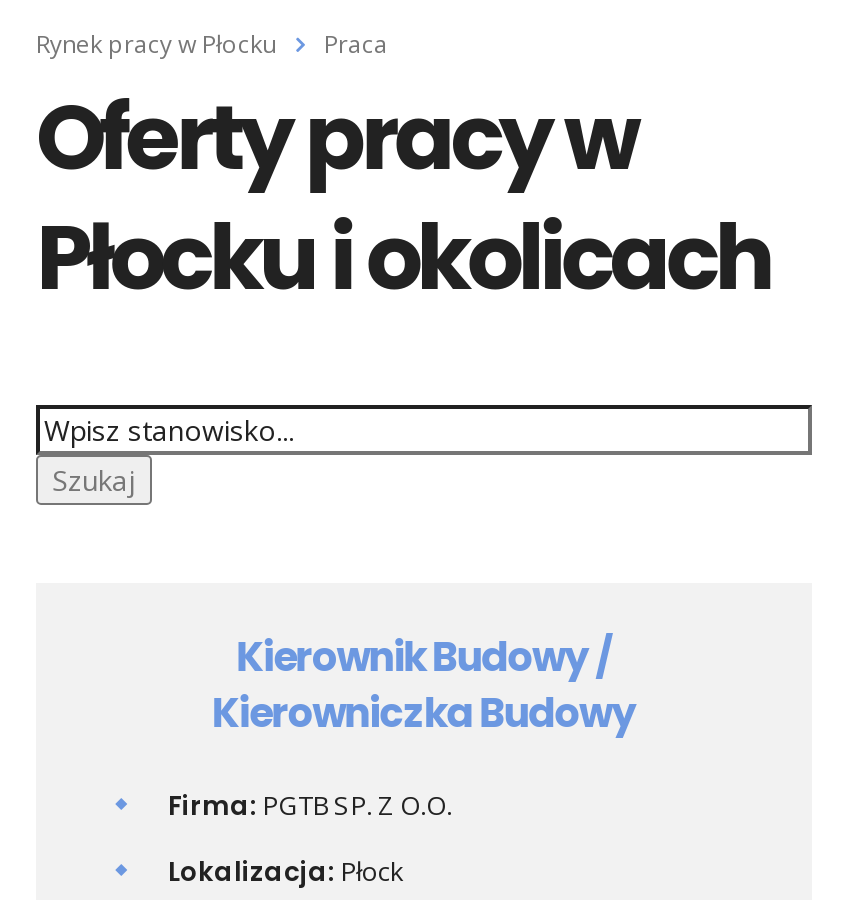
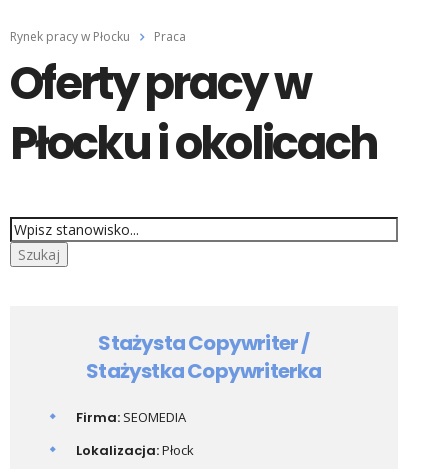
- Kierownik Budowy /
- Kierowniczka Budowy
+ Stażysta Copywriter /
+ Stażystka Copywriterka

- Firma: PGTB SP. Z O.O.
+ Firma: SEOMEDIA
